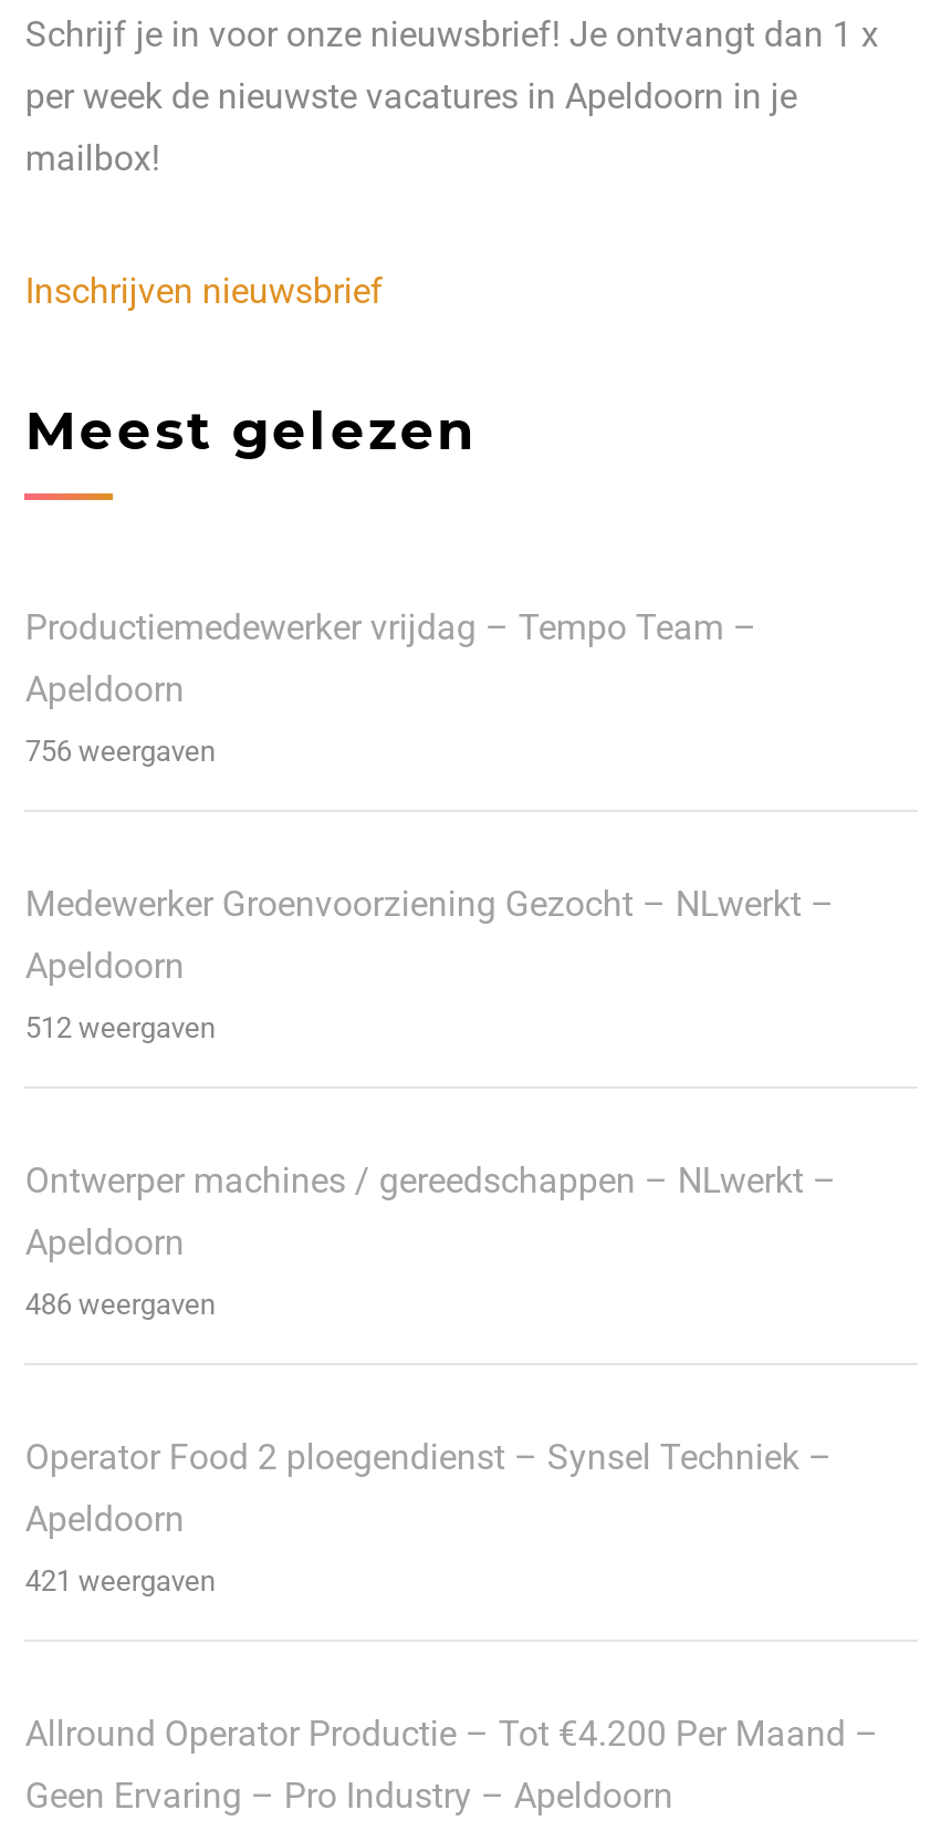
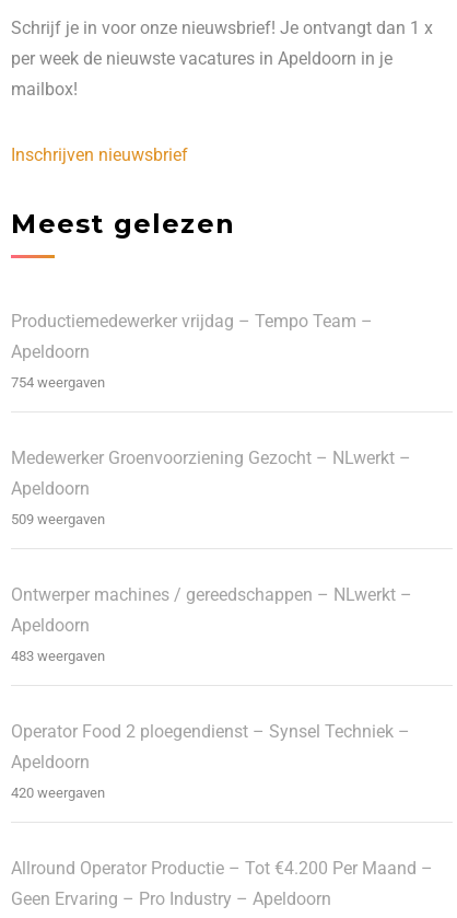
- 756 weergaven
+ 754 weergaven

- 512 weergaven
+ 509 weergaven

- 486 weergaven
+ 483 weergaven

- 421 weergaven
+ 420 weergaven
